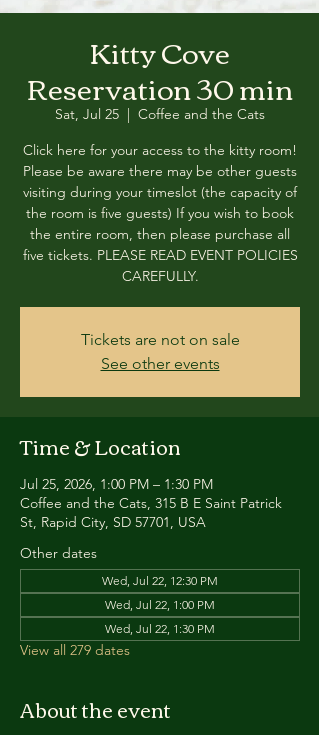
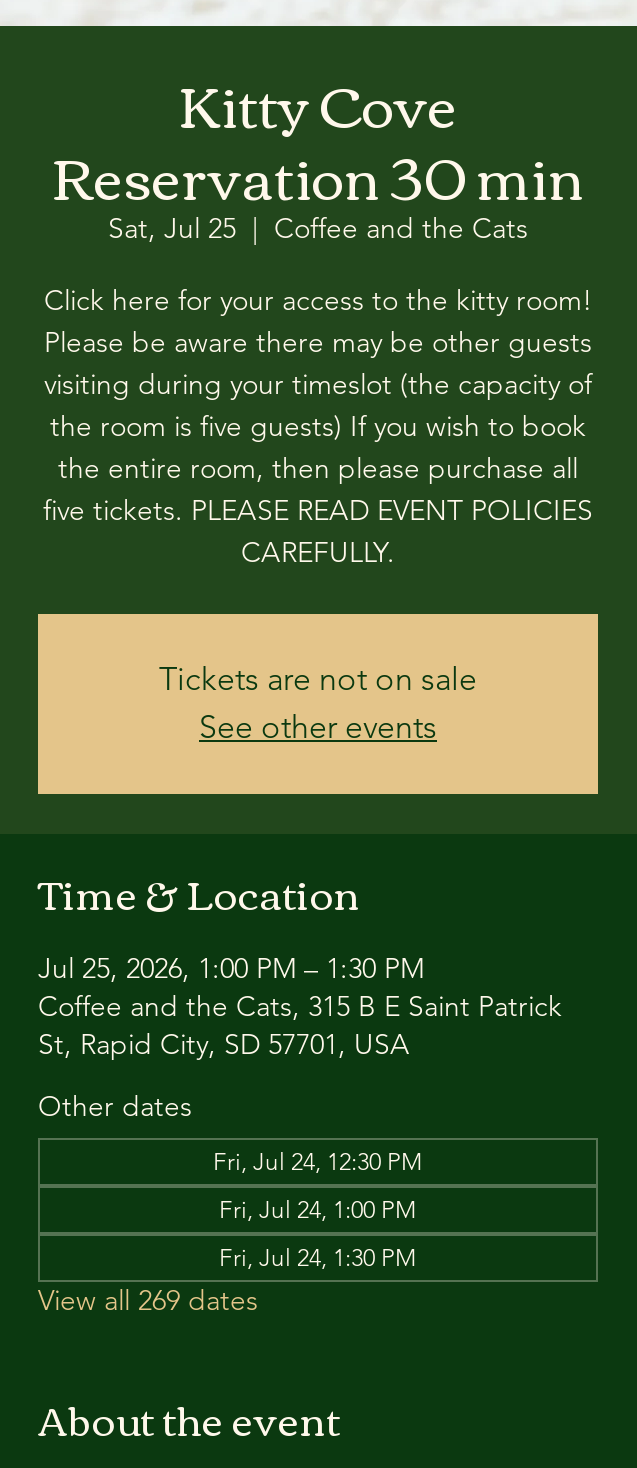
- Wed, Jul 22, 12:30 PM
+ Fri, Jul 24, 12:30 PM

- Wed, Jul 22, 1:00 PM
+ Fri, Jul 24, 1:00 PM

- Wed, Jul 22, 1:30 PM
+ Fri, Jul 24, 1:30 PM

- View all 279 dates
+ View all 269 dates
